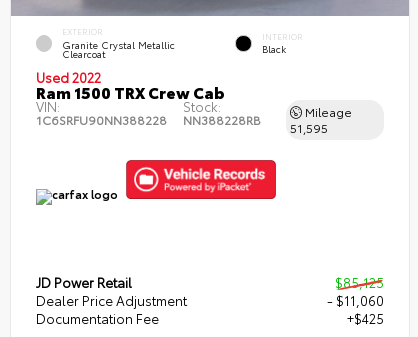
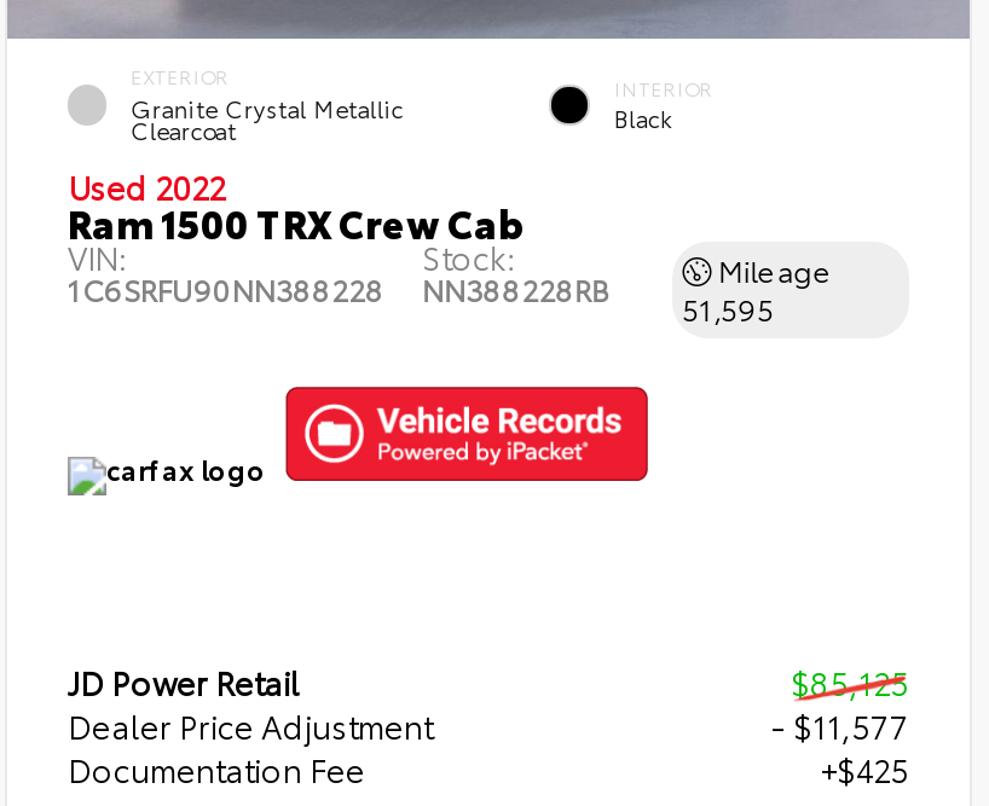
- - $11,060
+ - $11,577
